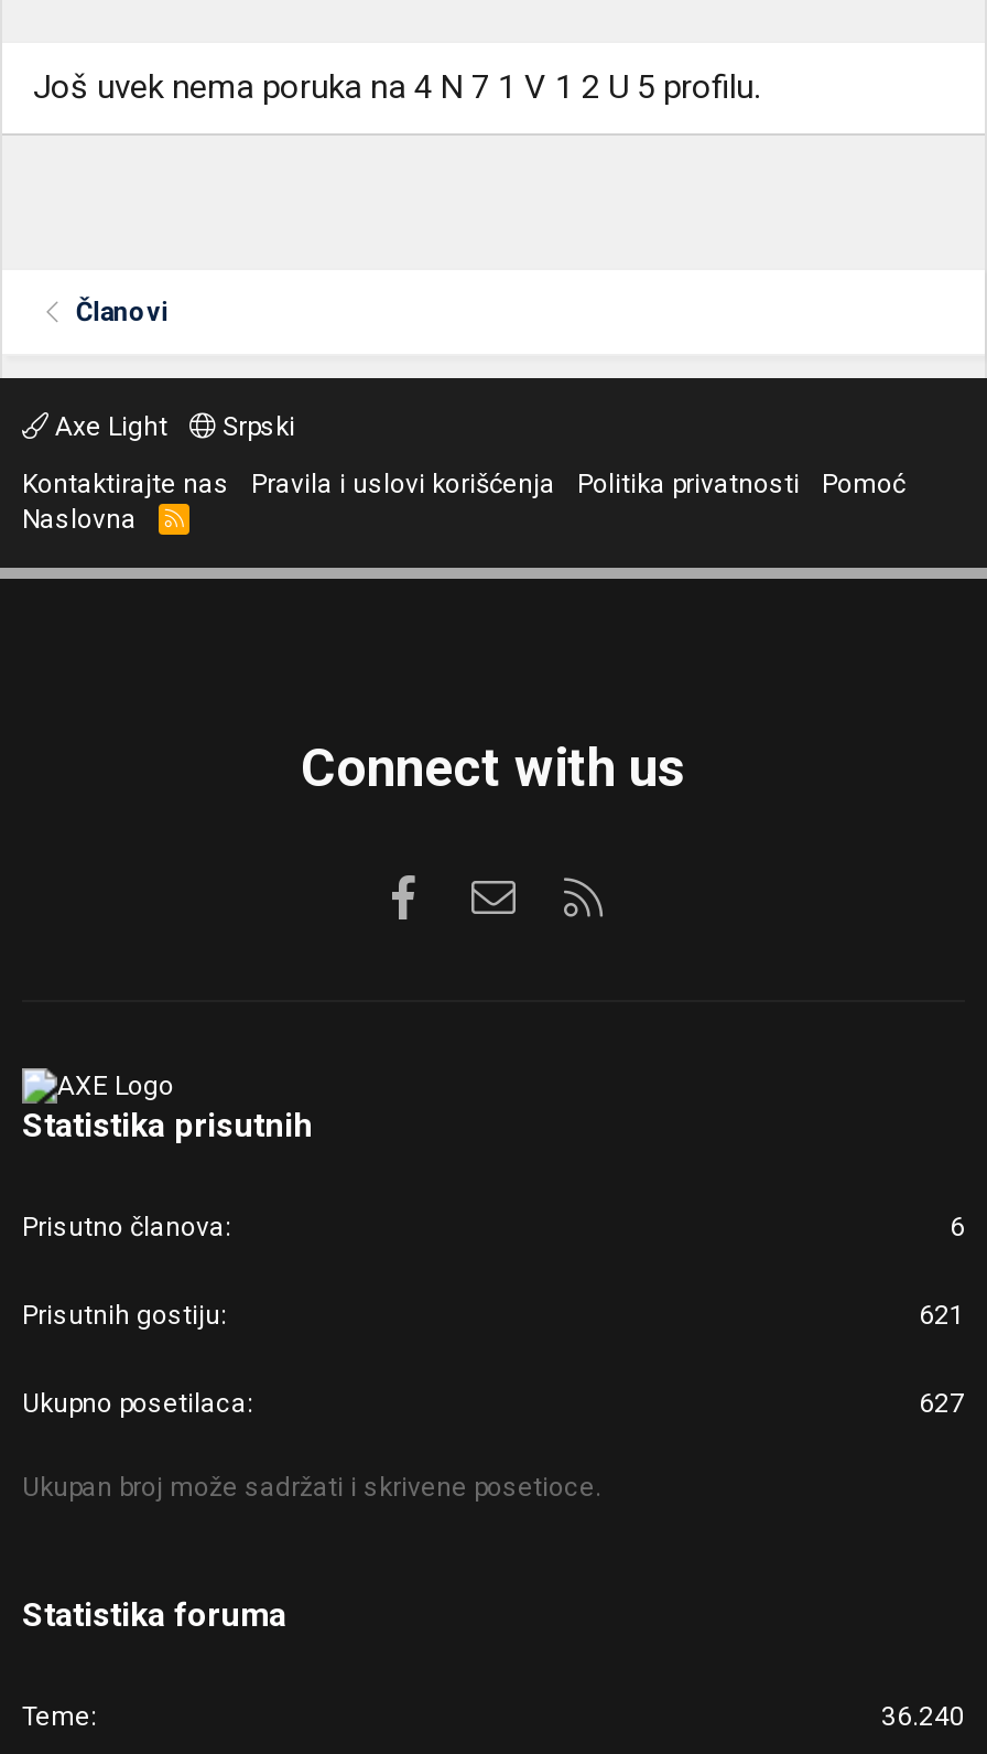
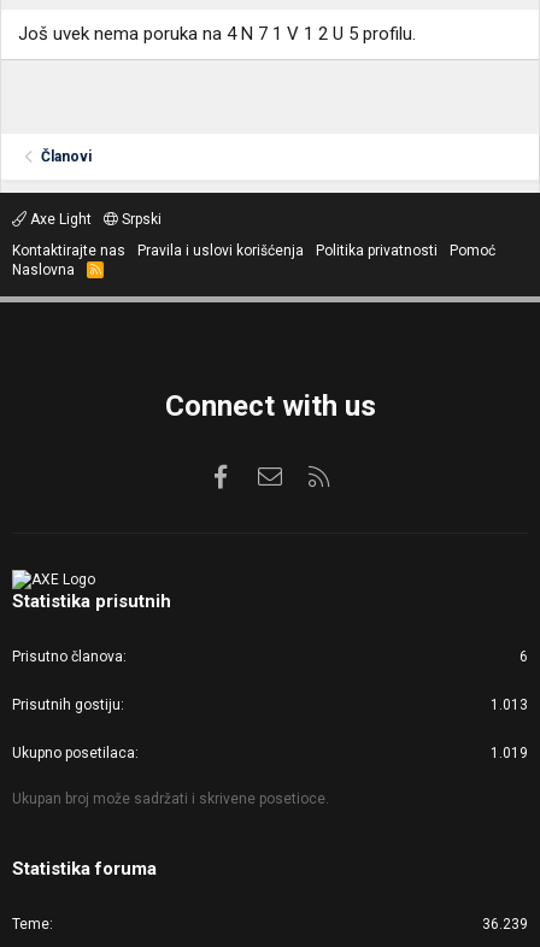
- 621
+ 1.013

- 627
+ 1.019

- 36.240
+ 36.239
